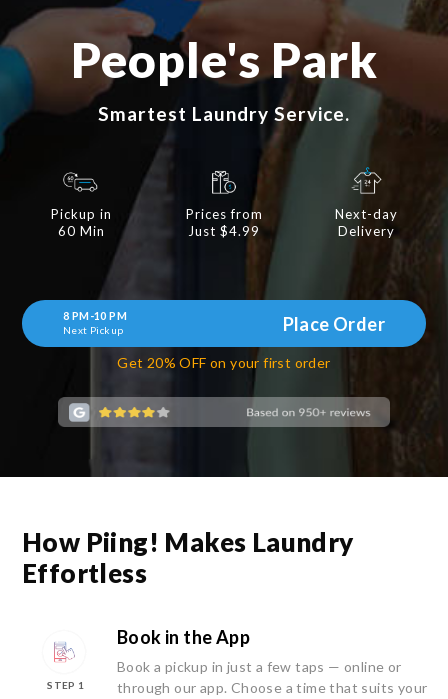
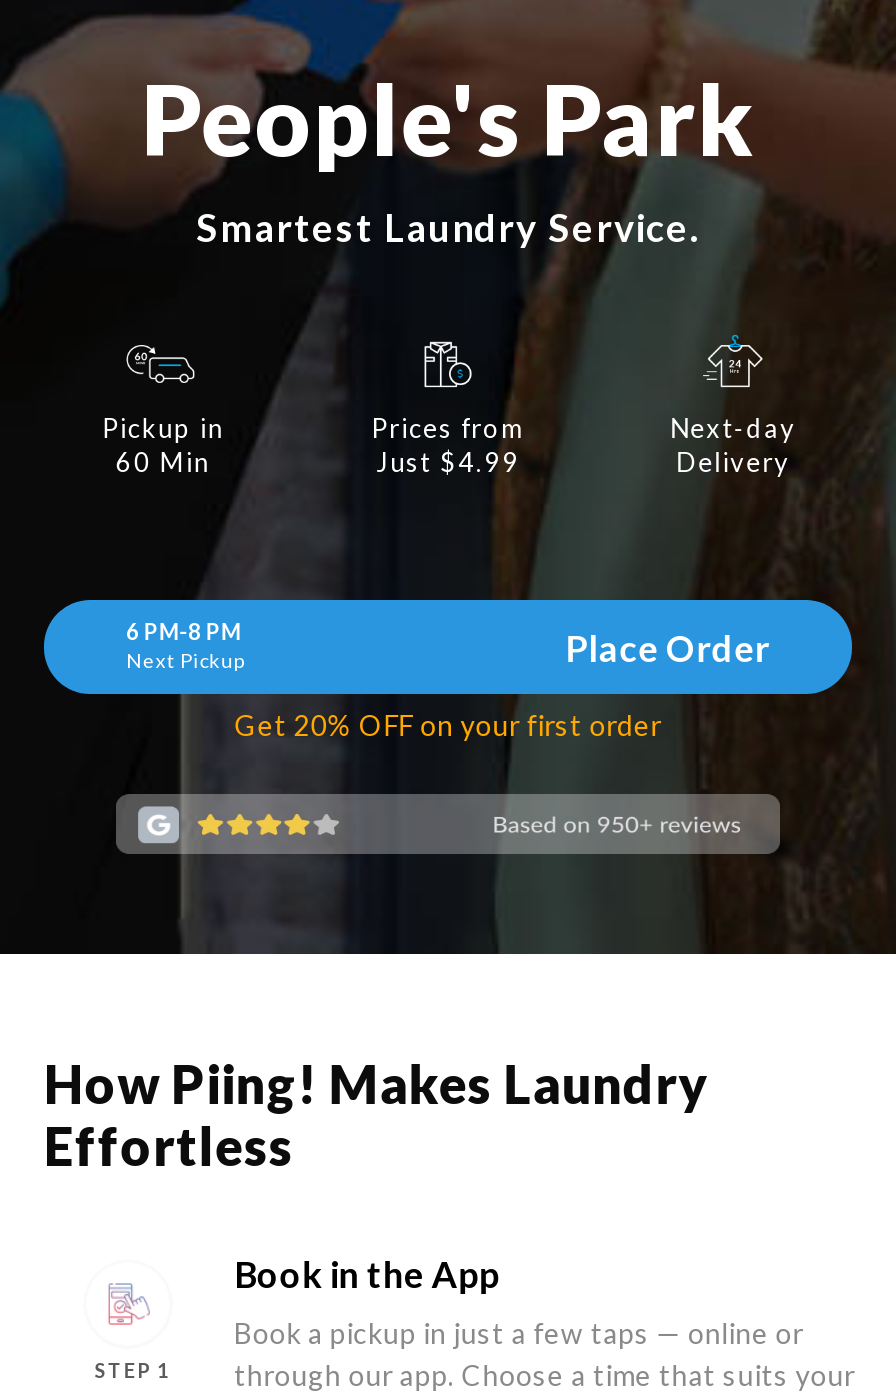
- 8 PM-10 PM
+ 6 PM-8 PM
